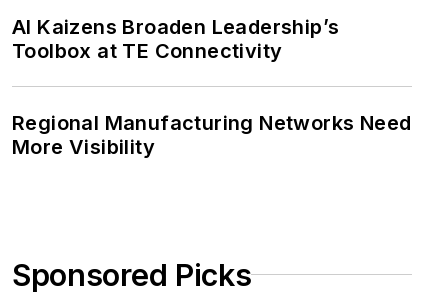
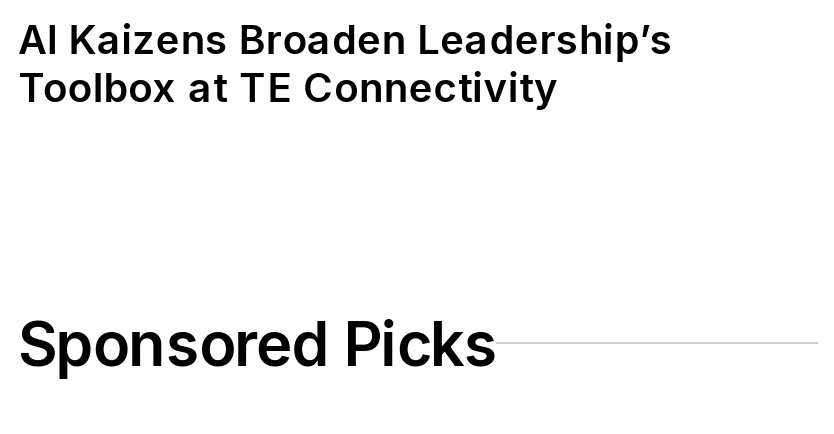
- Regional Manufacturing Networks Need
- More Visibility
